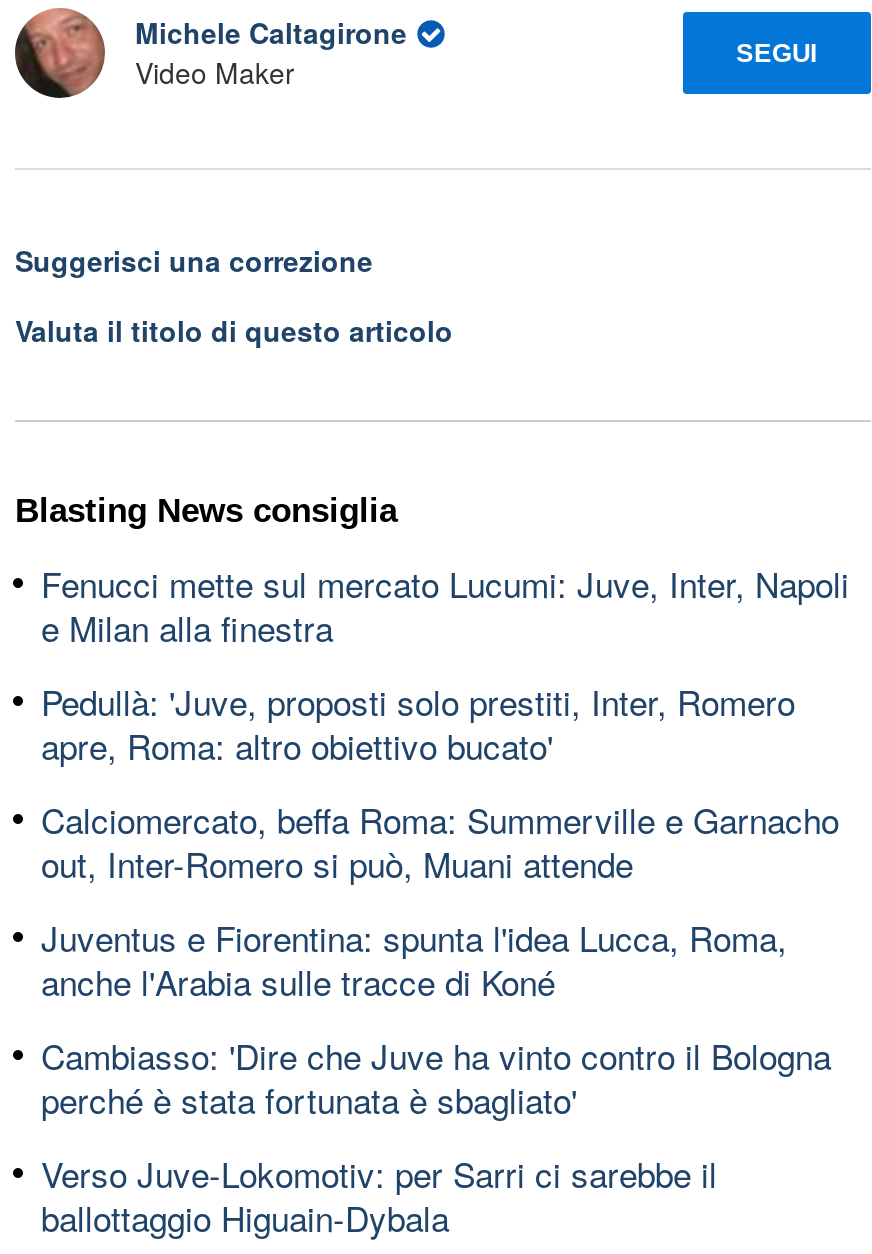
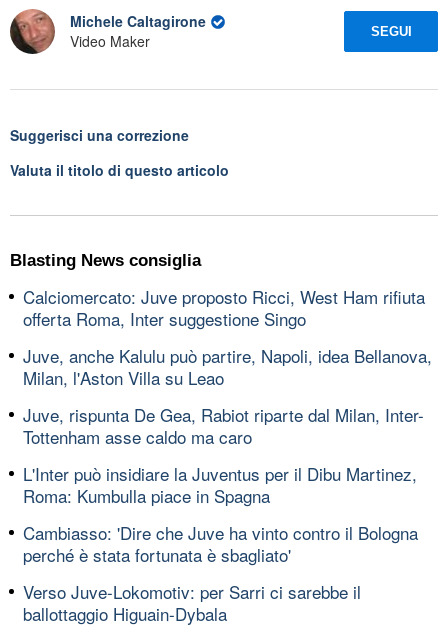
- Fenucci mette sul mercato Lucumi: Juve, Inter, Napoli
- e Milan alla finestra
+ Calciomercato: Juve proposto Ricci, West Ham rifiuta
+ offerta Roma, Inter suggestione Singo

- Pedullà: 'Juve, proposti solo prestiti, Inter, Romero
- apre, Roma: altro obiettivo bucato'
+ Juve, anche Kalulu può partire, Napoli, idea Bellanova,
+ Milan, l'Aston Villa su Leao

- Calciomercato, beffa Roma: Summerville e Garnacho
- out, Inter-Romero si può, Muani attende
+ Juve, rispunta De Gea, Rabiot riparte dal Milan, Inter-
+ Tottenham asse caldo ma caro

- Juventus e Fiorentina: spunta l'idea Lucca, Roma,
- anche l'Arabia sulle tracce di Koné
+ L'Inter può insidiare la Juventus per il Dibu Martinez,
+ Roma: Kumbulla piace in Spagna
